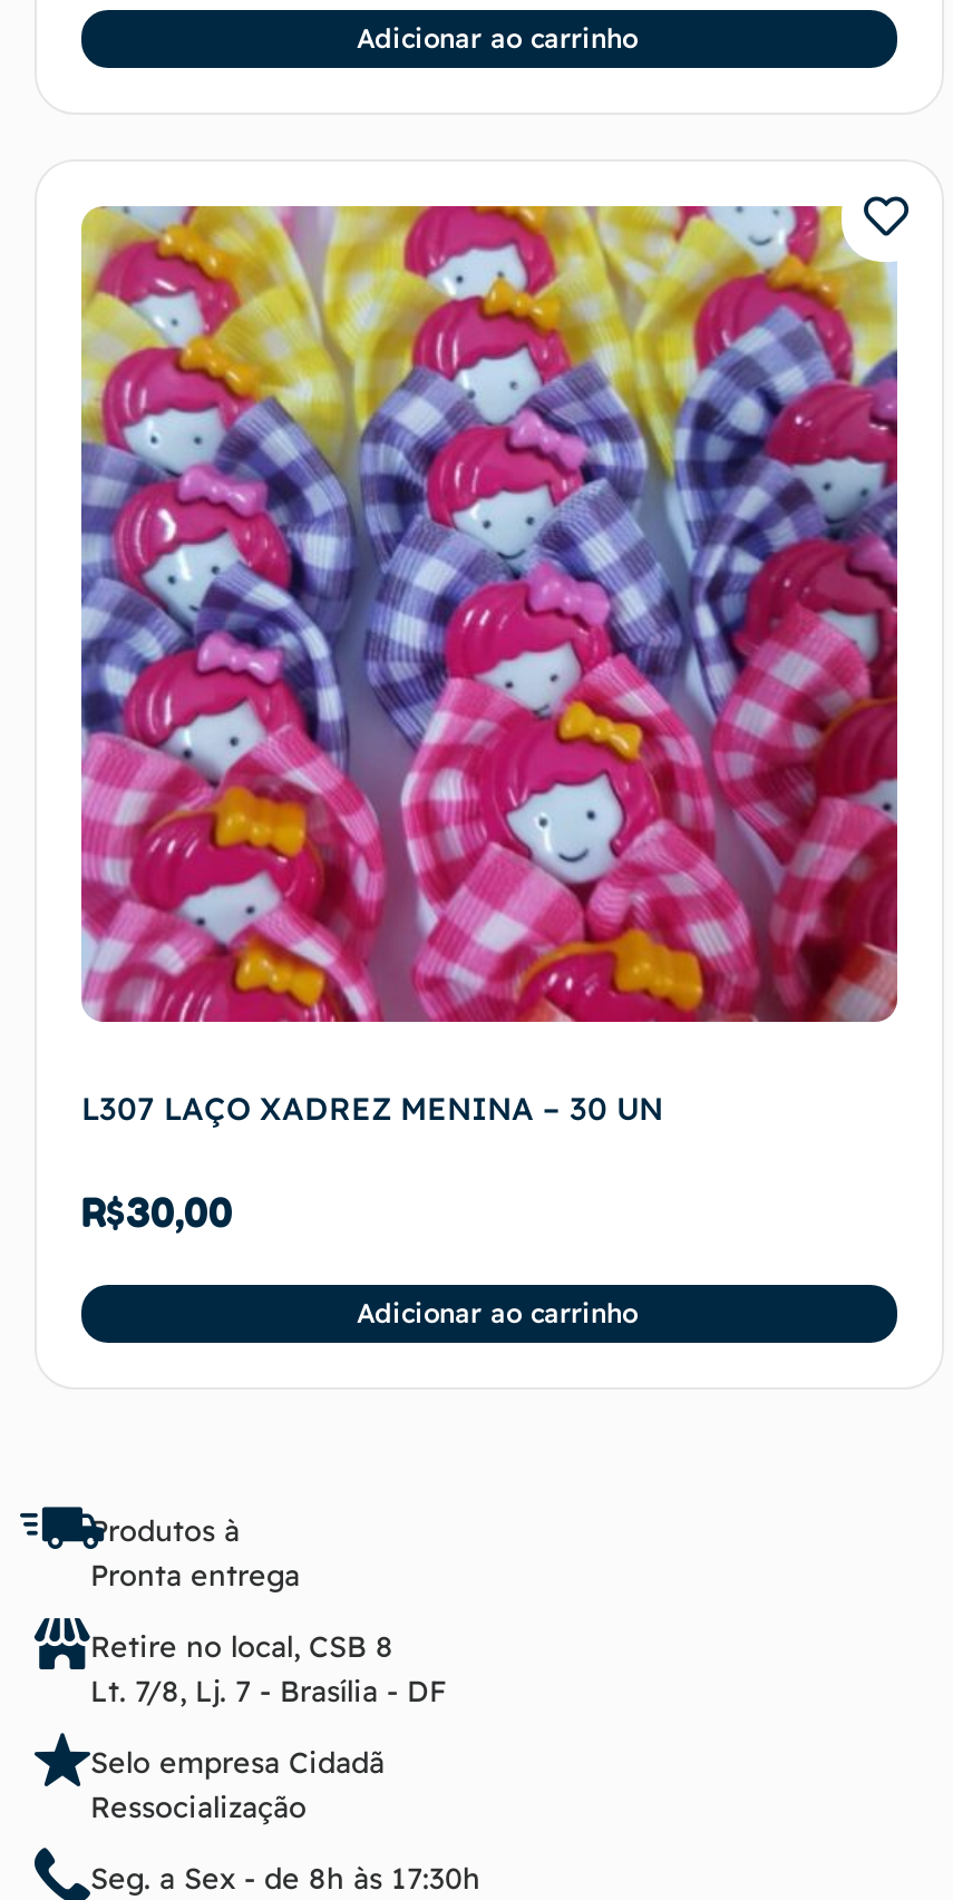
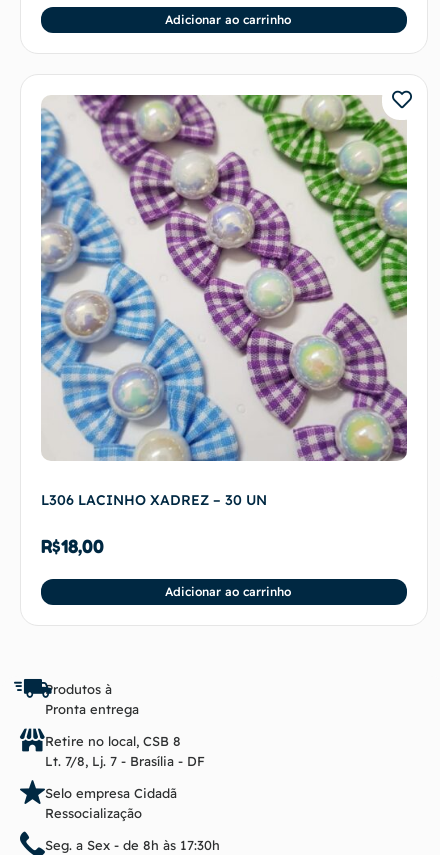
- [image]
- L307 LAÇO XADREZ MENINA – 30 UN
+ [image]
+ L306 LACINHO XADREZ – 30 UN

- R$30,00
+ R$18,00
